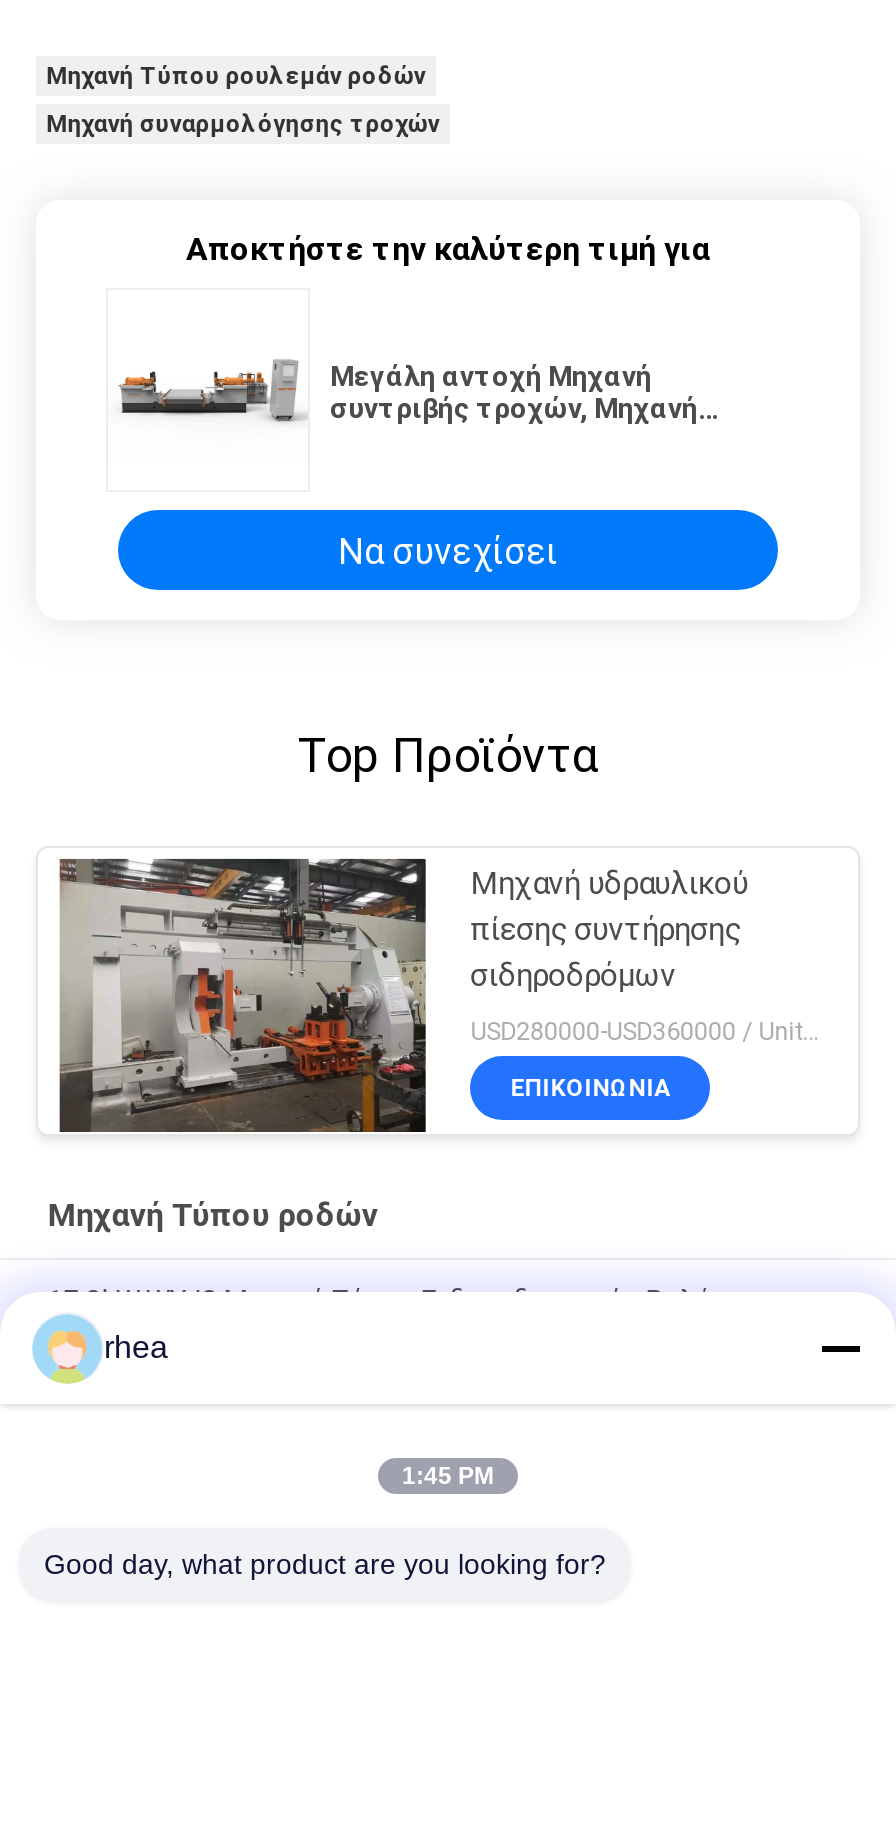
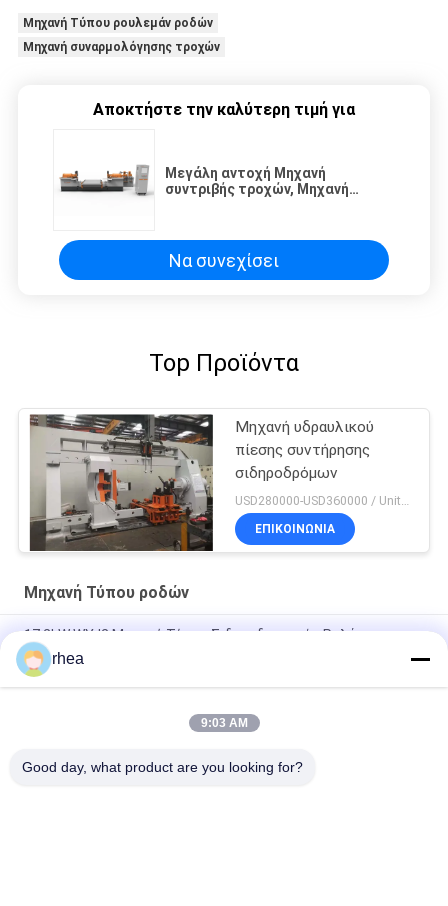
- 1:45 PM
+ 9:03 AM
